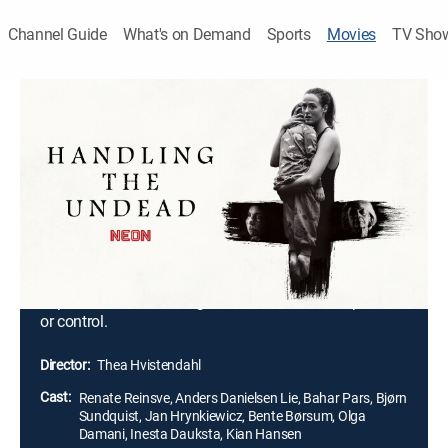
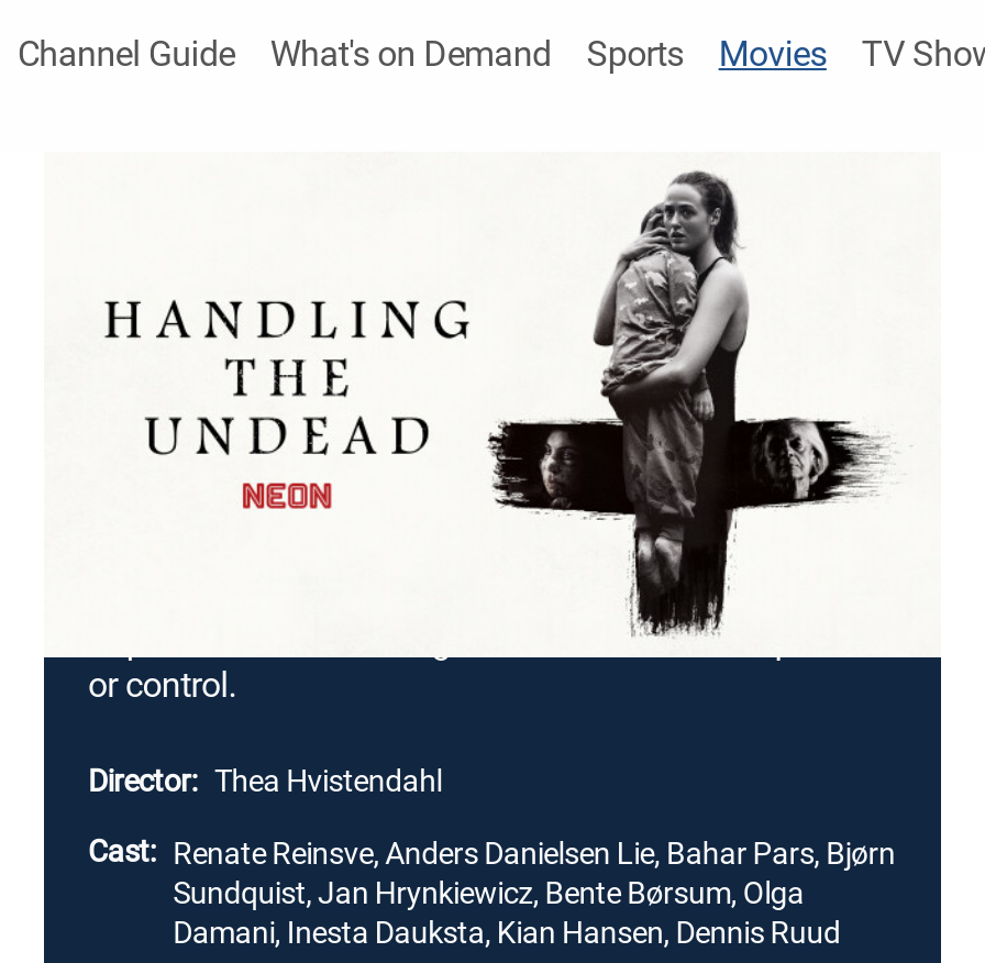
- Damani, Inesta Dauksta, Kian Hansen
+ Damani, Inesta Dauksta, Kian Hansen, Dennis Ruud
